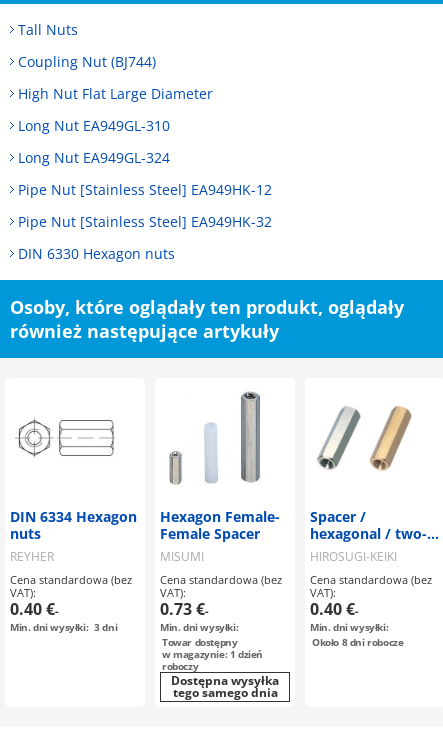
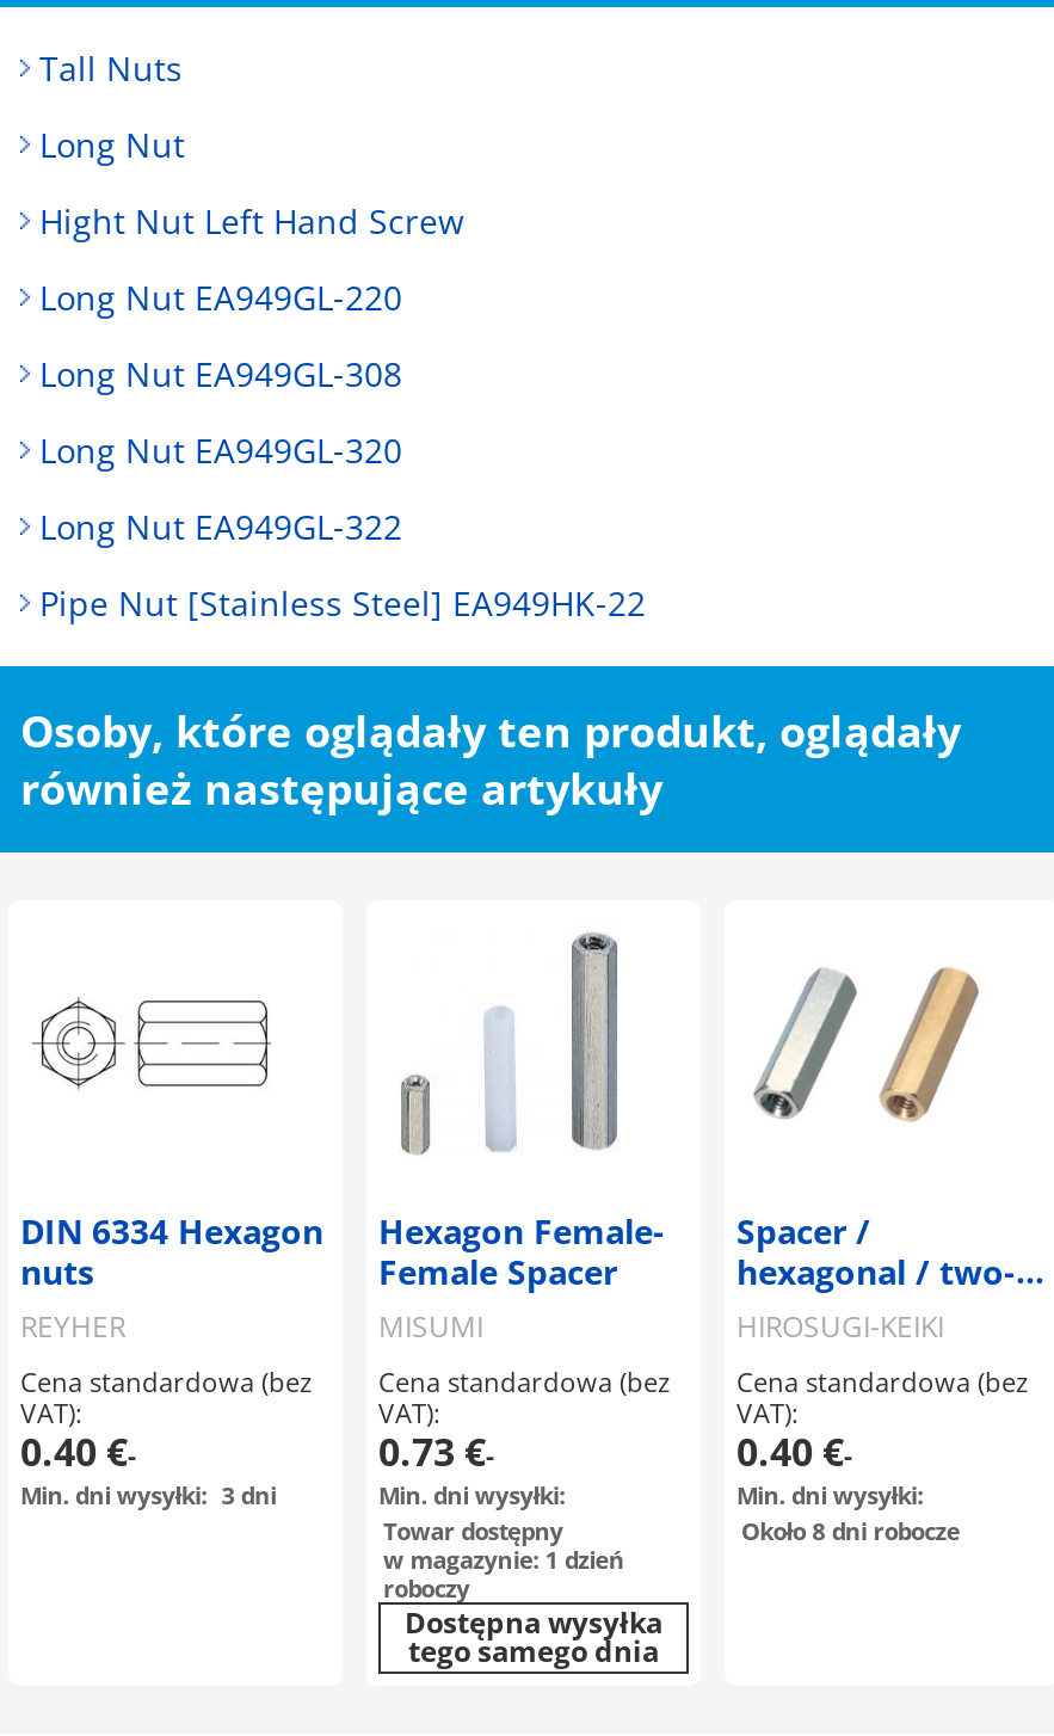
- Coupling Nut (BJ744)
+ Long Nut

- High Nut Flat Large Diameter
+ Hight Nut Left Hand Screw

- Long Nut EA949GL-310
+ Long Nut EA949GL-220

- Long Nut EA949GL-324
+ Long Nut EA949GL-308

- Pipe Nut [Stainless Steel] EA949HK-12
+ Long Nut EA949GL-320

- Pipe Nut [Stainless Steel] EA949HK-32
+ Long Nut EA949GL-322

- DIN 6330 Hexagon nuts
+ Pipe Nut [Stainless Steel] EA949HK-22
